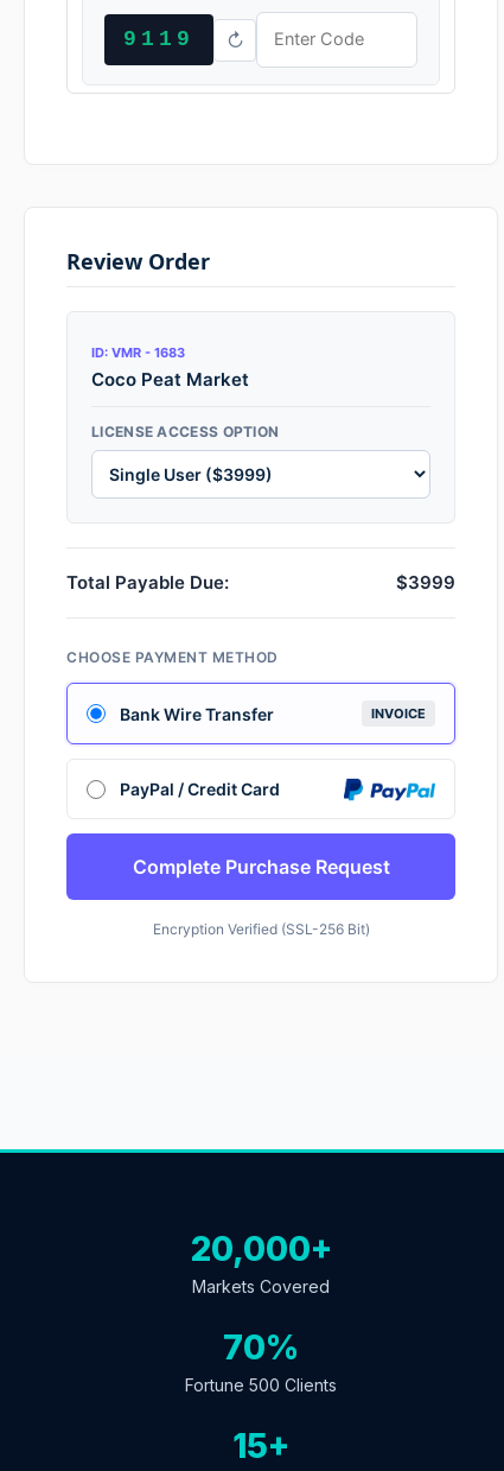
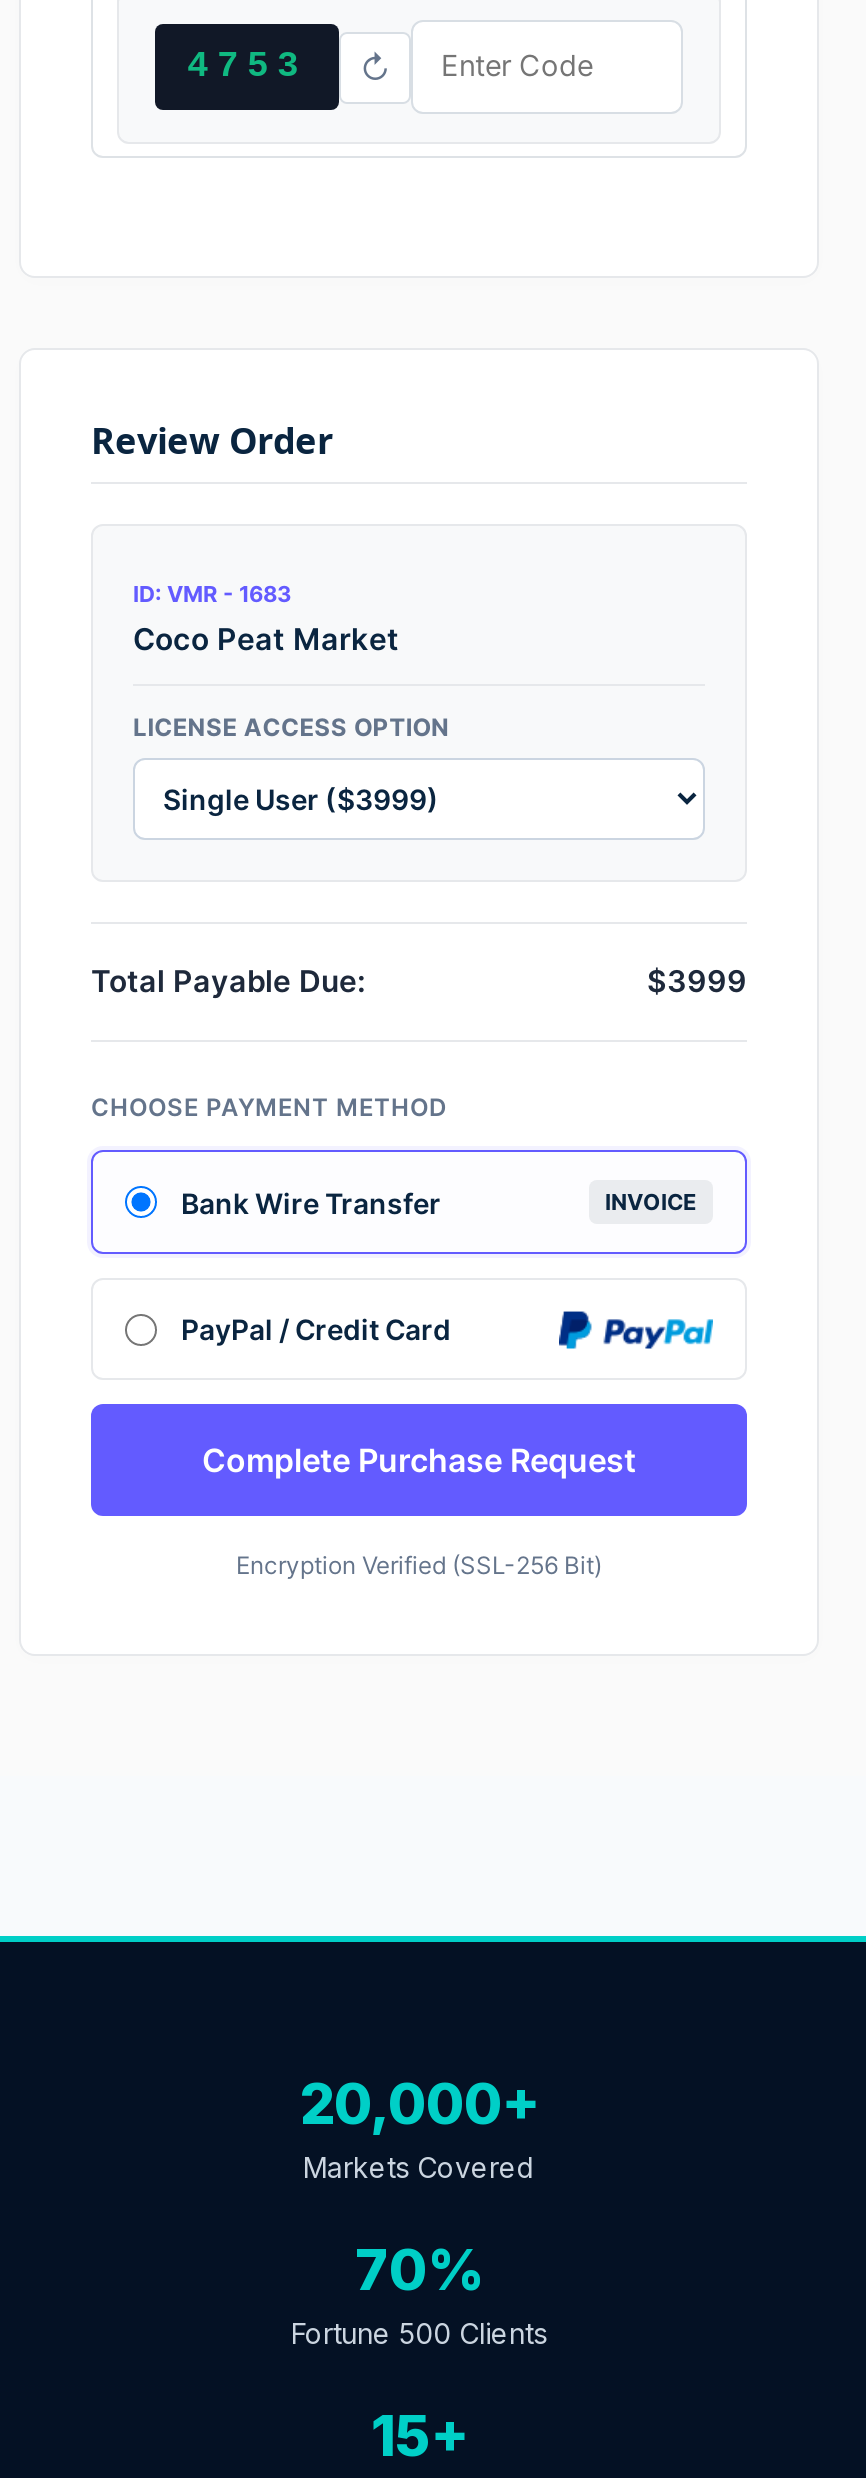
- 9119
+ 4753
